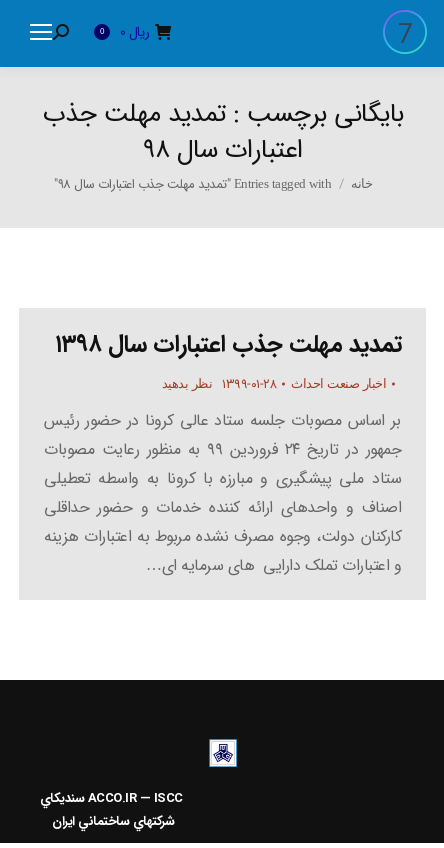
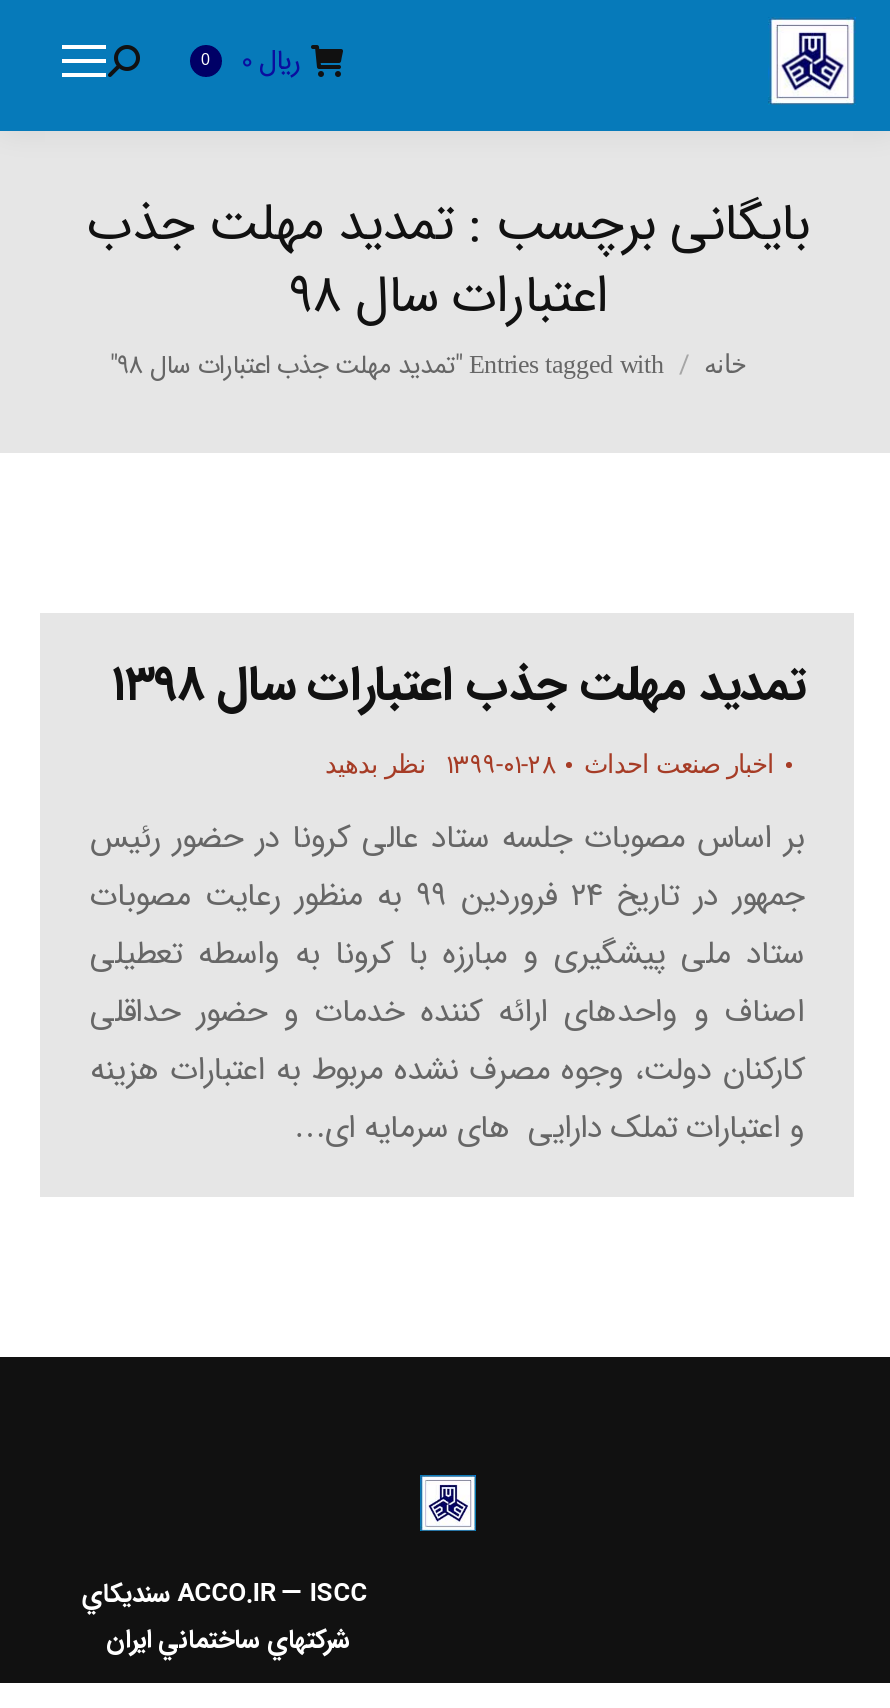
- [image]
+ [image]
